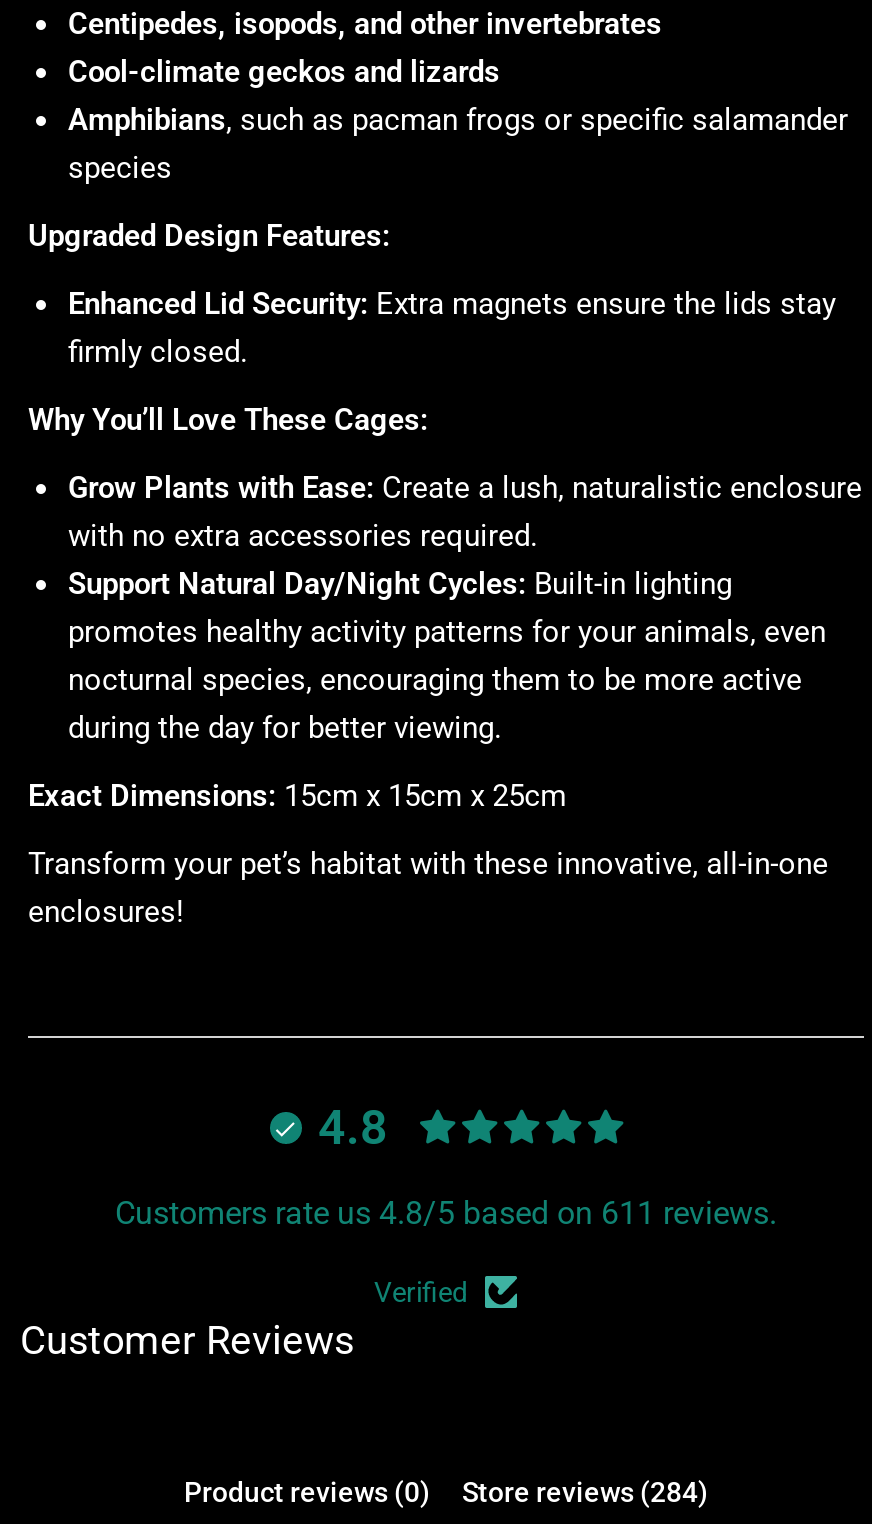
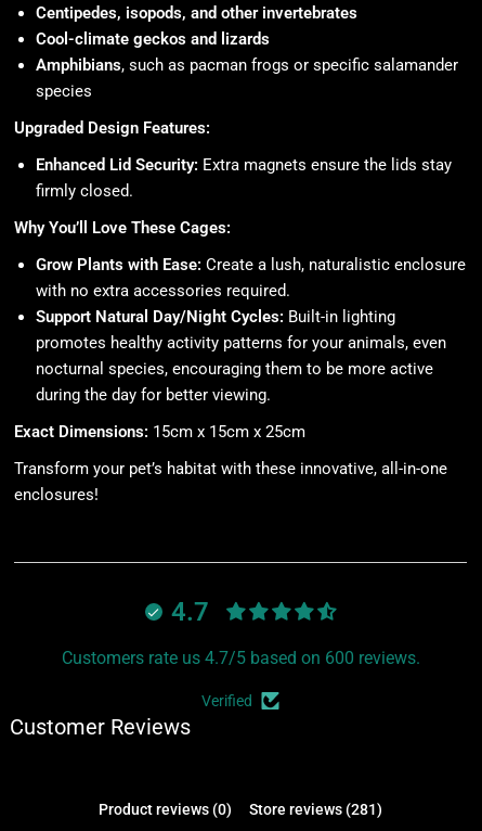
- 4.8
+ 4.7

- Customers rate us 4.8/5 based on 611 reviews.
+ Customers rate us 4.7/5 based on 600 reviews.

- Store reviews (284)
+ Store reviews (281)
